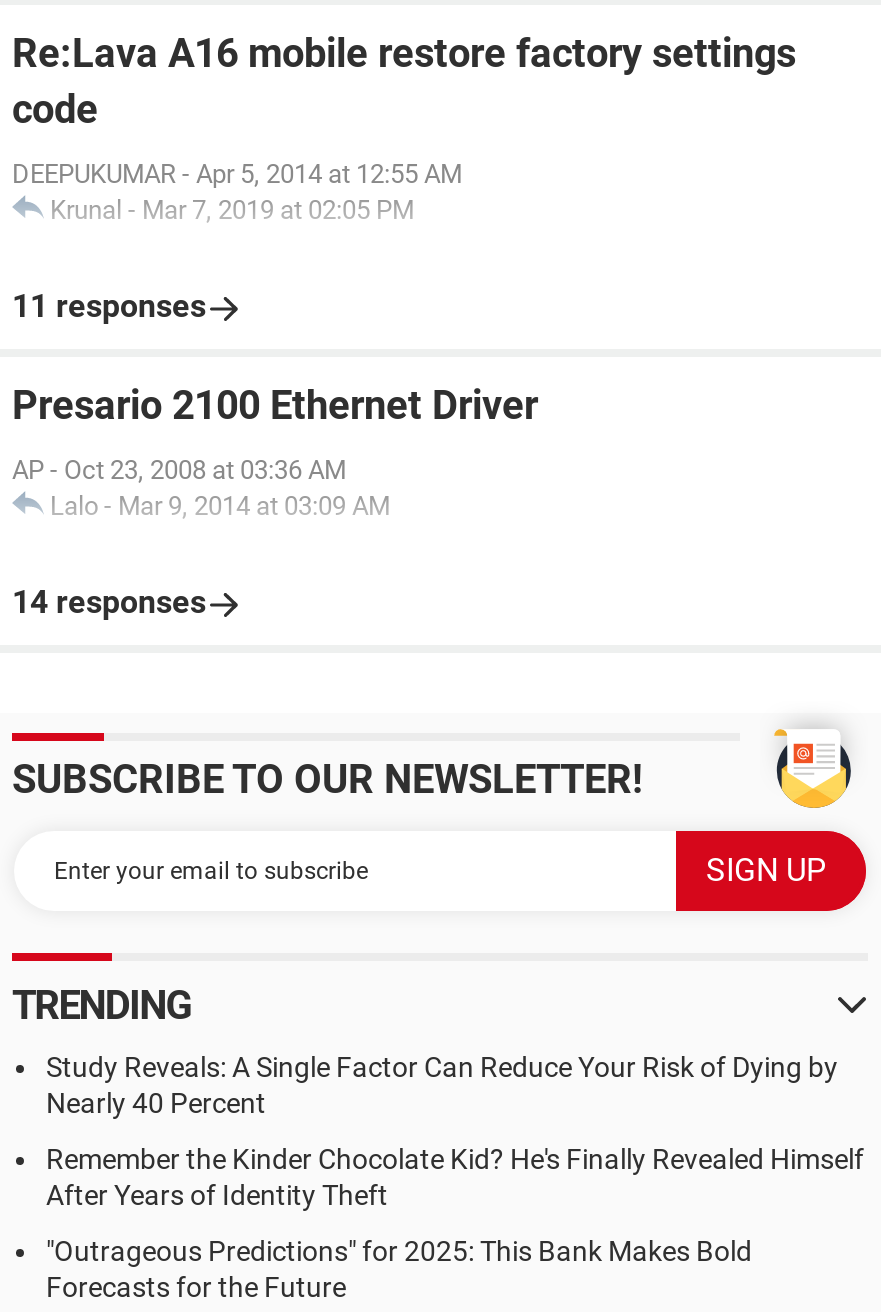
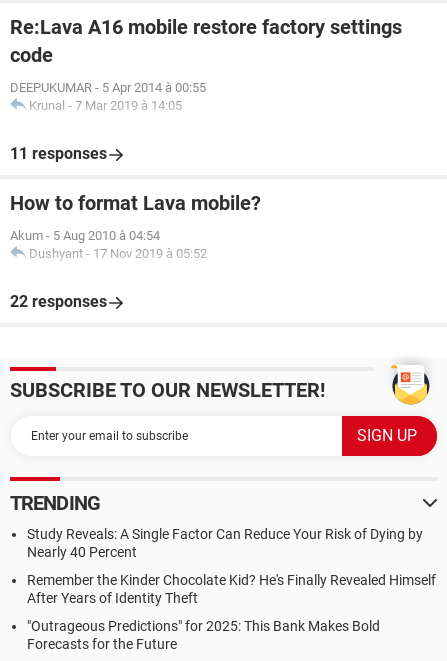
- DEEPUKUMAR - Apr 5, 2014 at 12:55 AM
- Krunal - Mar 7, 2019 at 02:05 PM
+ DEEPUKUMAR - 5 Apr 2014 à 00:55
+ Krunal - 7 Mar 2019 à 14:05

- Presario 2100 Ethernet Driver
+ How to format Lava mobile?

- AP - Oct 23, 2008 at 03:36 AM
- Lalo - Mar 9, 2014 at 03:09 AM
+ Akum - 5 Aug 2010 à 04:54
+ Dushyant - 17 Nov 2019 à 05:52

- 14 responses
+ 22 responses
